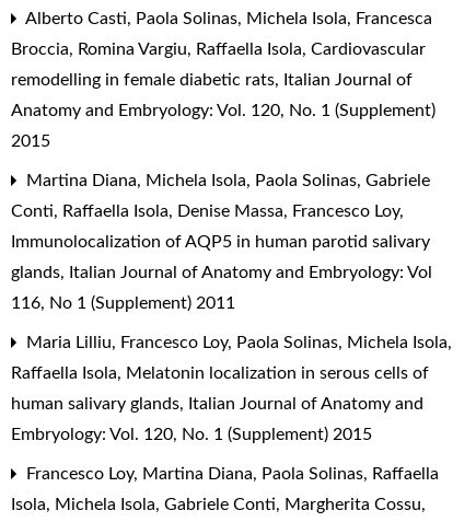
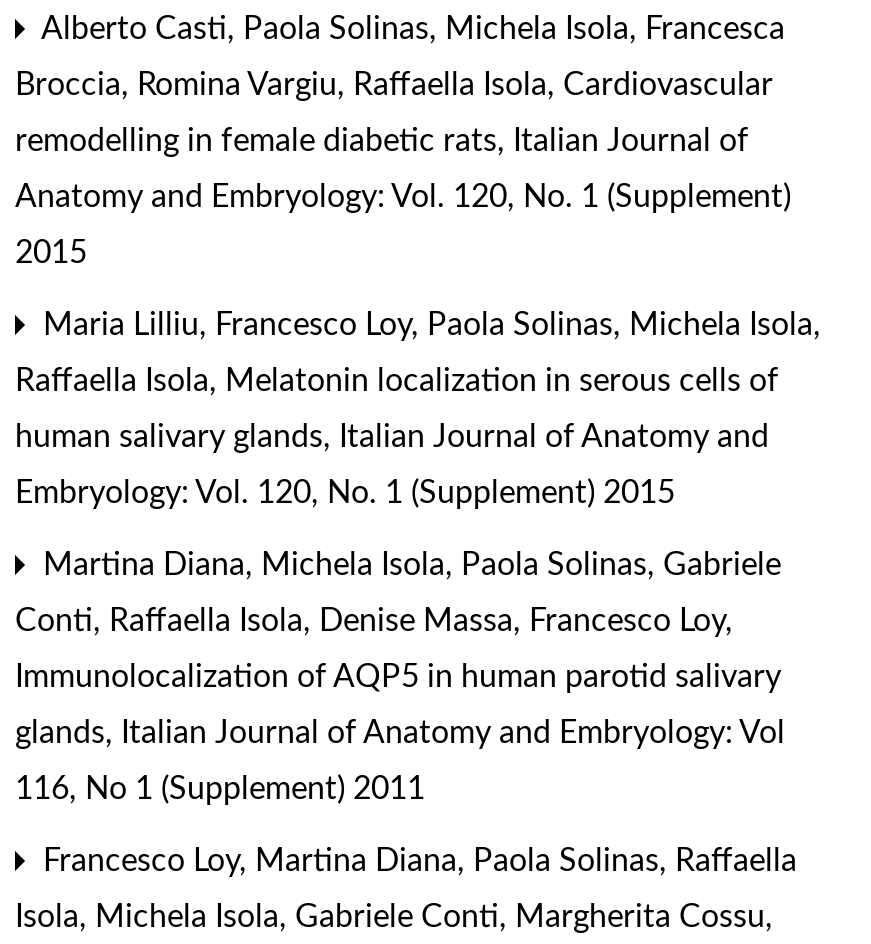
moved down: Martina Diana, Michela Isola, Paola Solinas, Gabriele | Conti, Raffaella Isola, Denise Massa, Francesco Loy, | Immunolocalization of AQP5 in human parotid salivary | glands | , Italian Journal of Anatomy and Embryology: Vol | 116, No 1 (Supplement) 2011

moved up: Maria Lilliu, Francesco Loy, Paola Solinas, Michela Isola, | Raffaella Isola, Melatonin localization in serous cells of | human salivary glands | , Italian Journal of Anatomy and | Embryology: Vol. 120, No. 1 (Supplement) 2015
